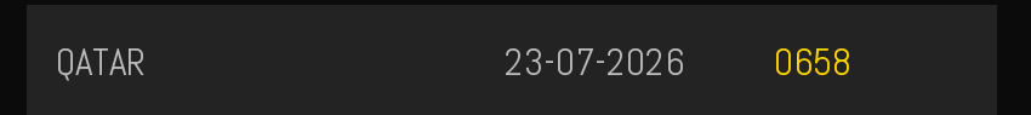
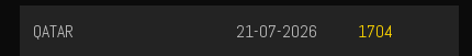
- 23-07-2026
+ 21-07-2026

- 0658
+ 1704
